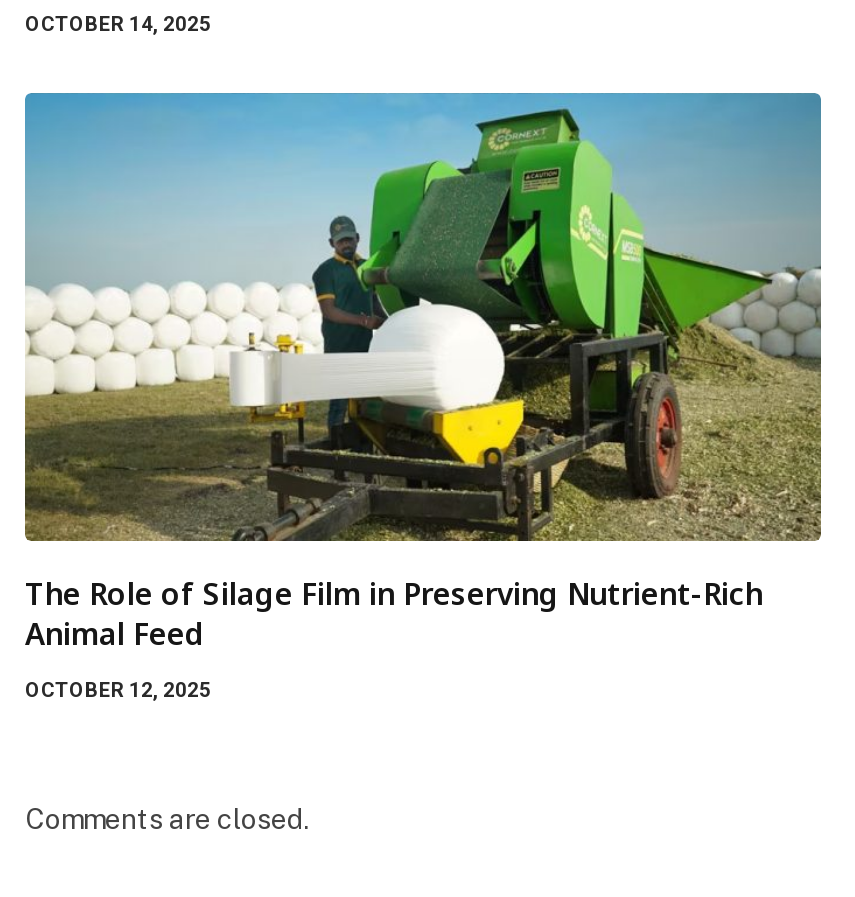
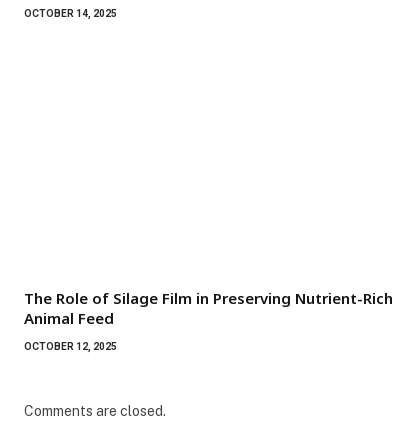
- [image]
